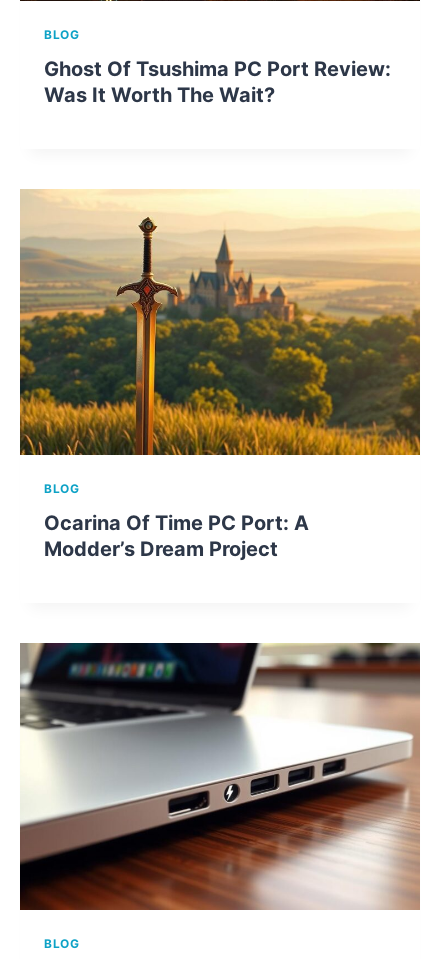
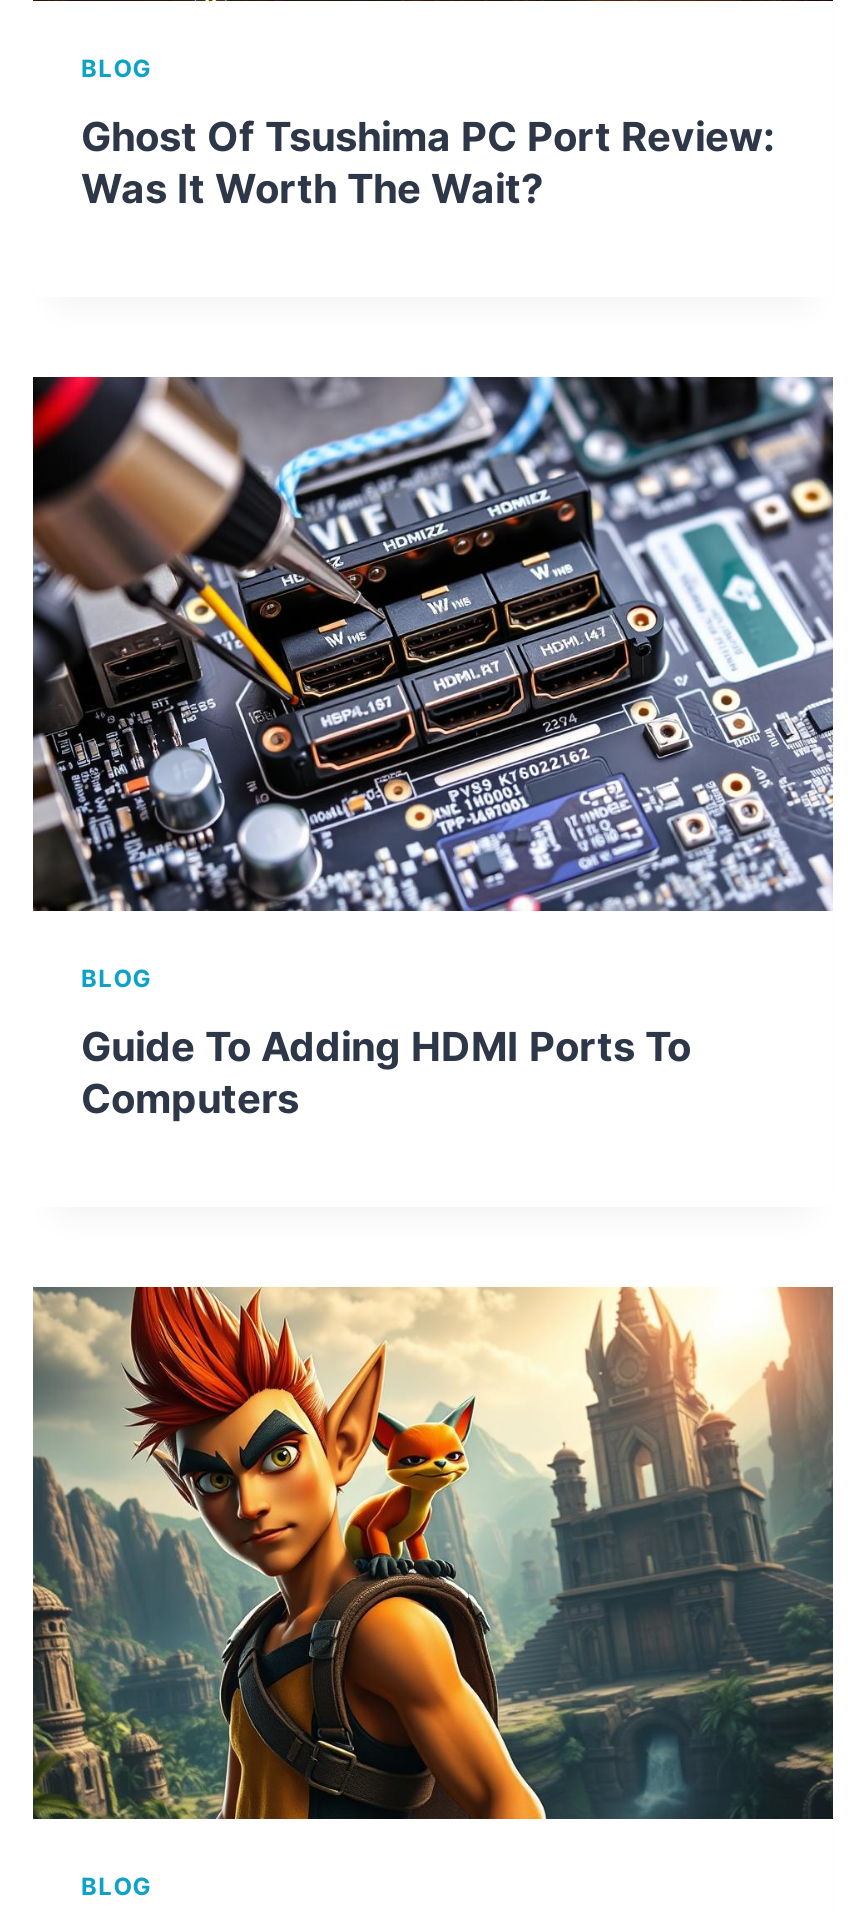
- [image]
+ [image]

- Ocarina Of Time PC Port: A
- Modder’s Dream Project
+ Guide To Adding HDMI Ports To
+ Computers

- [image]
+ [image]
